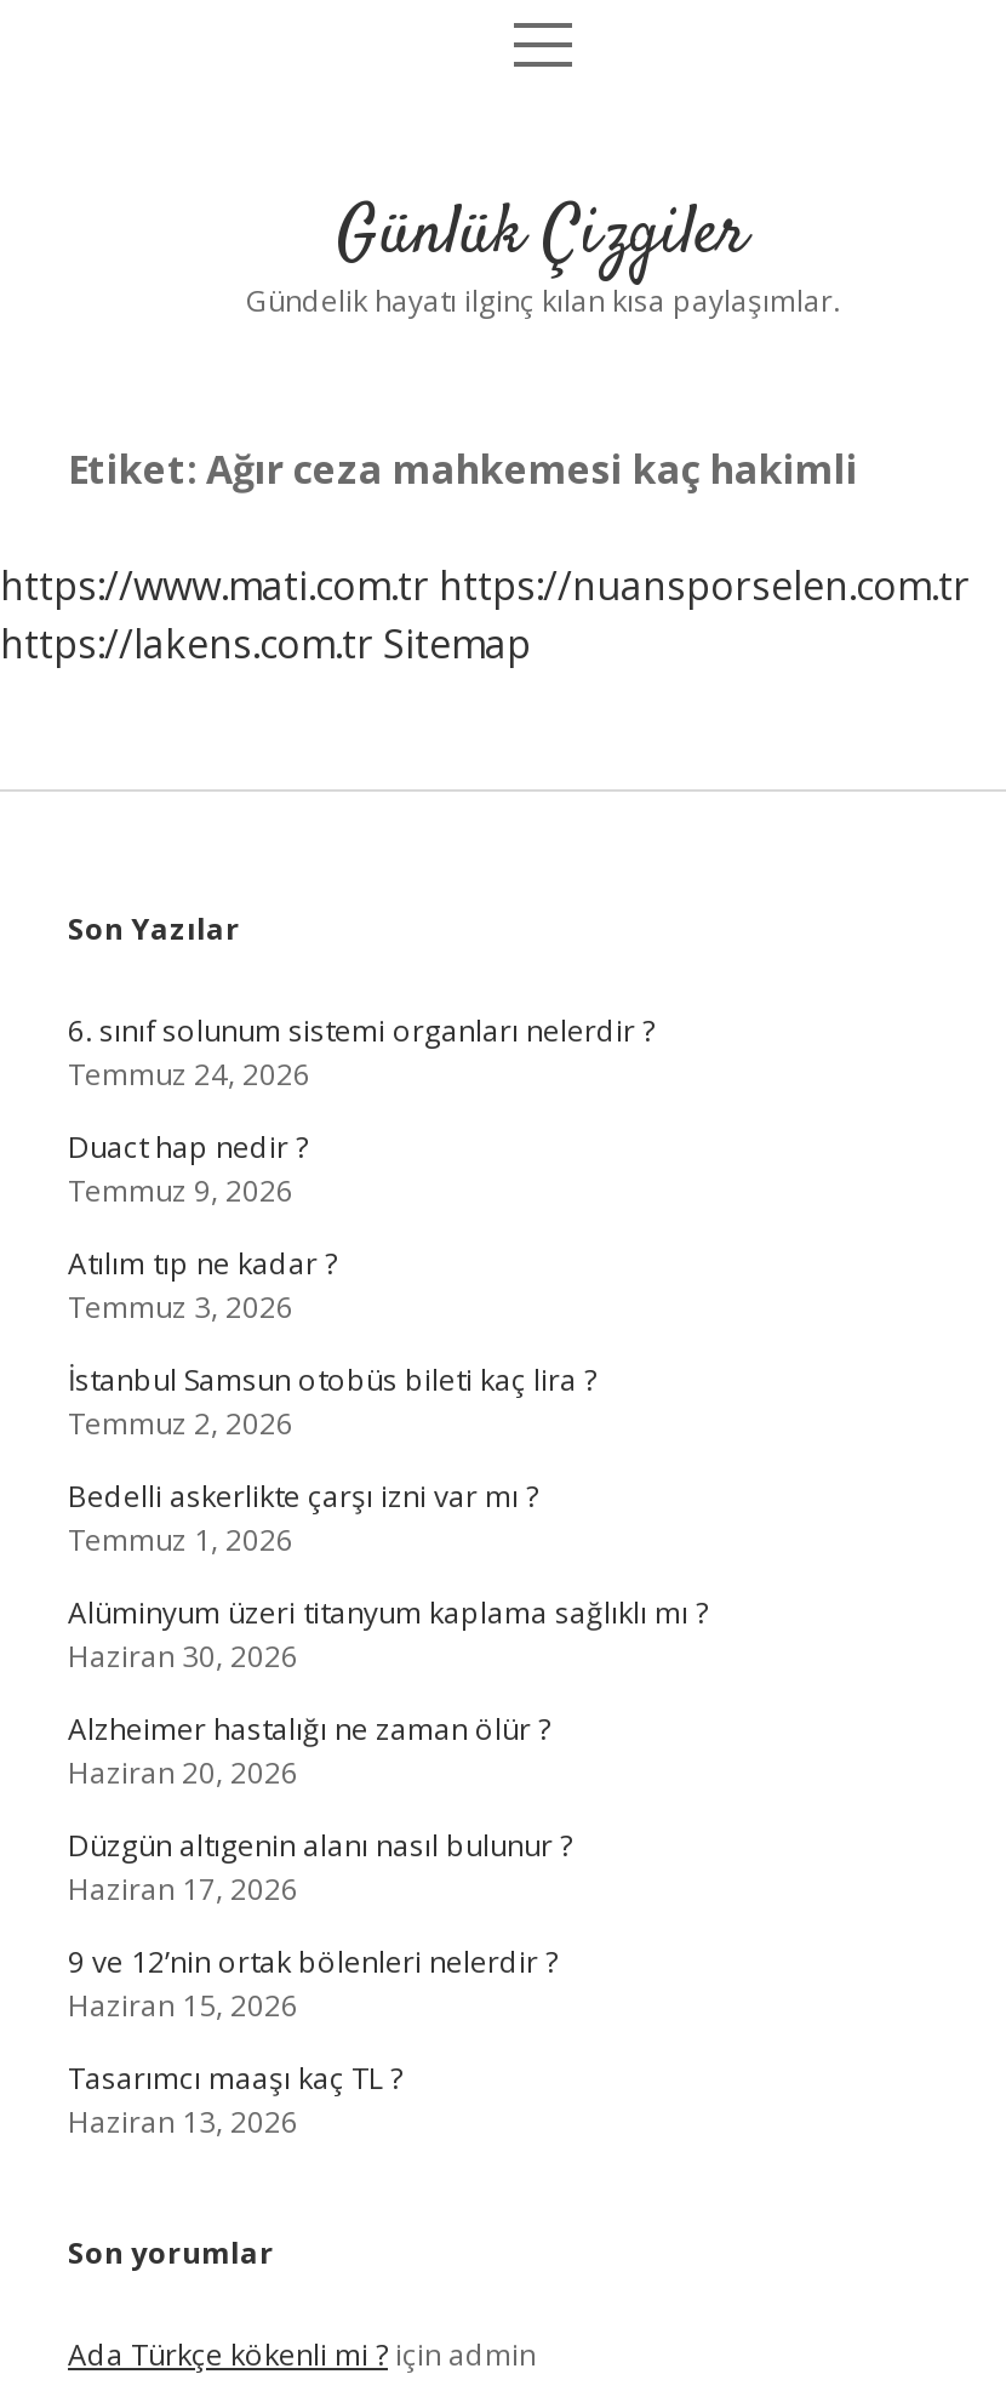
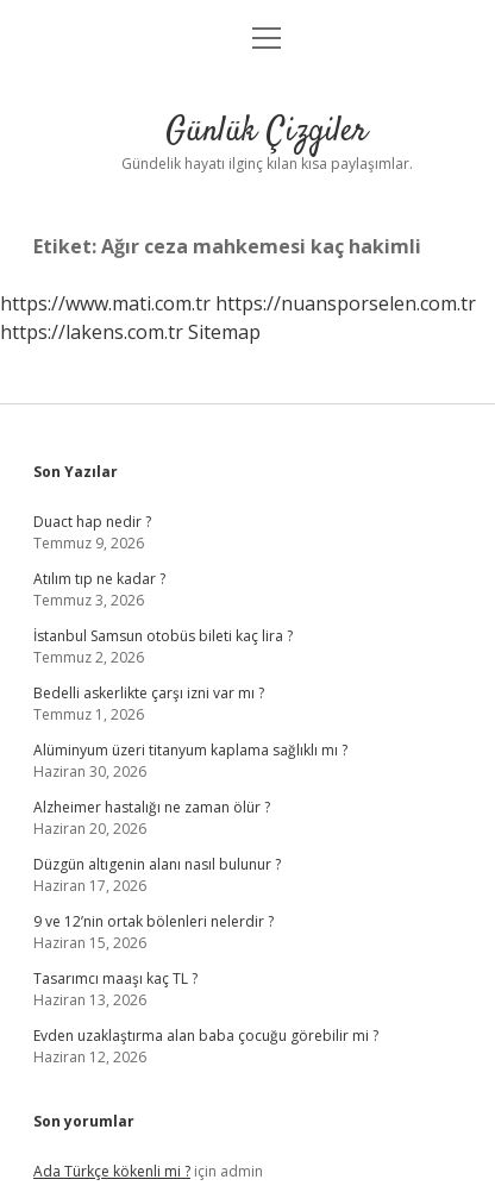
- 6. sınıf solunum sistemi organları nelerdir ?
- Temmuz 24, 2026

moved up: Duact hap nedir ? | Temmuz 9, 2026 | Atılım tıp ne kadar ? | ... | Tasarımcı maaşı kaç TL ? | Haziran 13, 2026

+ Evden uzaklaştırma alan baba çocuğu görebilir mi ?
+ Haziran 12, 2026
